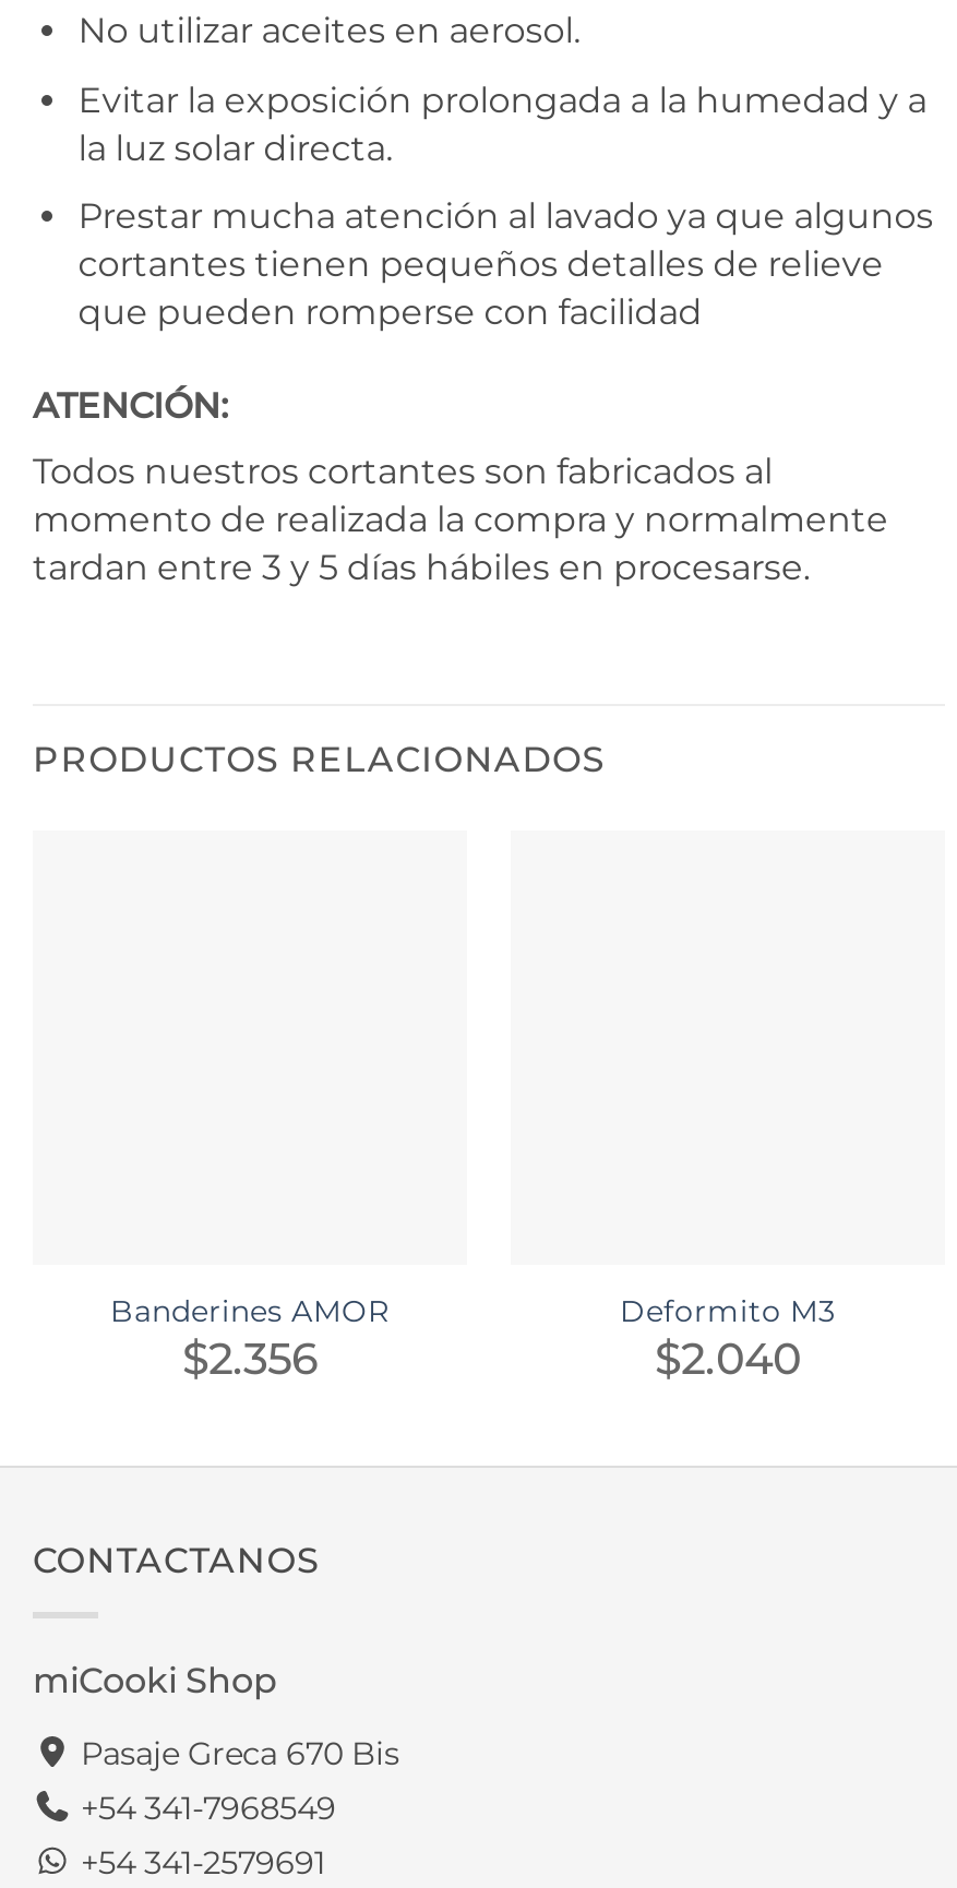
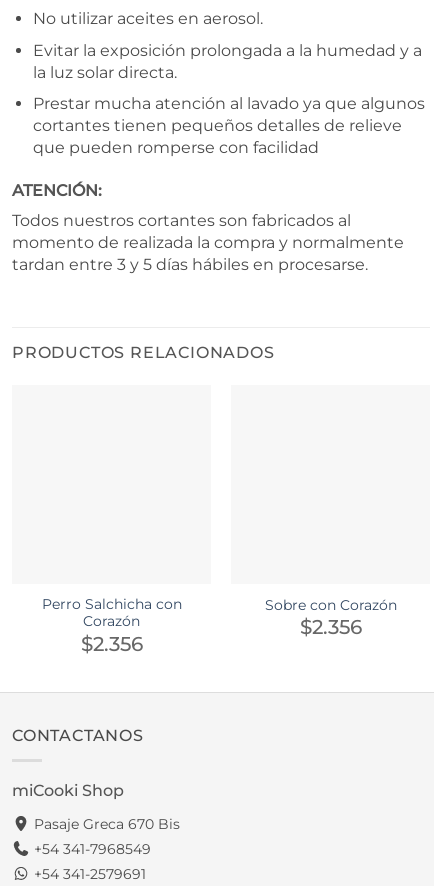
- Banderines AMOR
+ Perro Salchicha con
+ Corazón

- Deformito M3
- $2.040
+ Sobre con Corazón
+ $2.356
